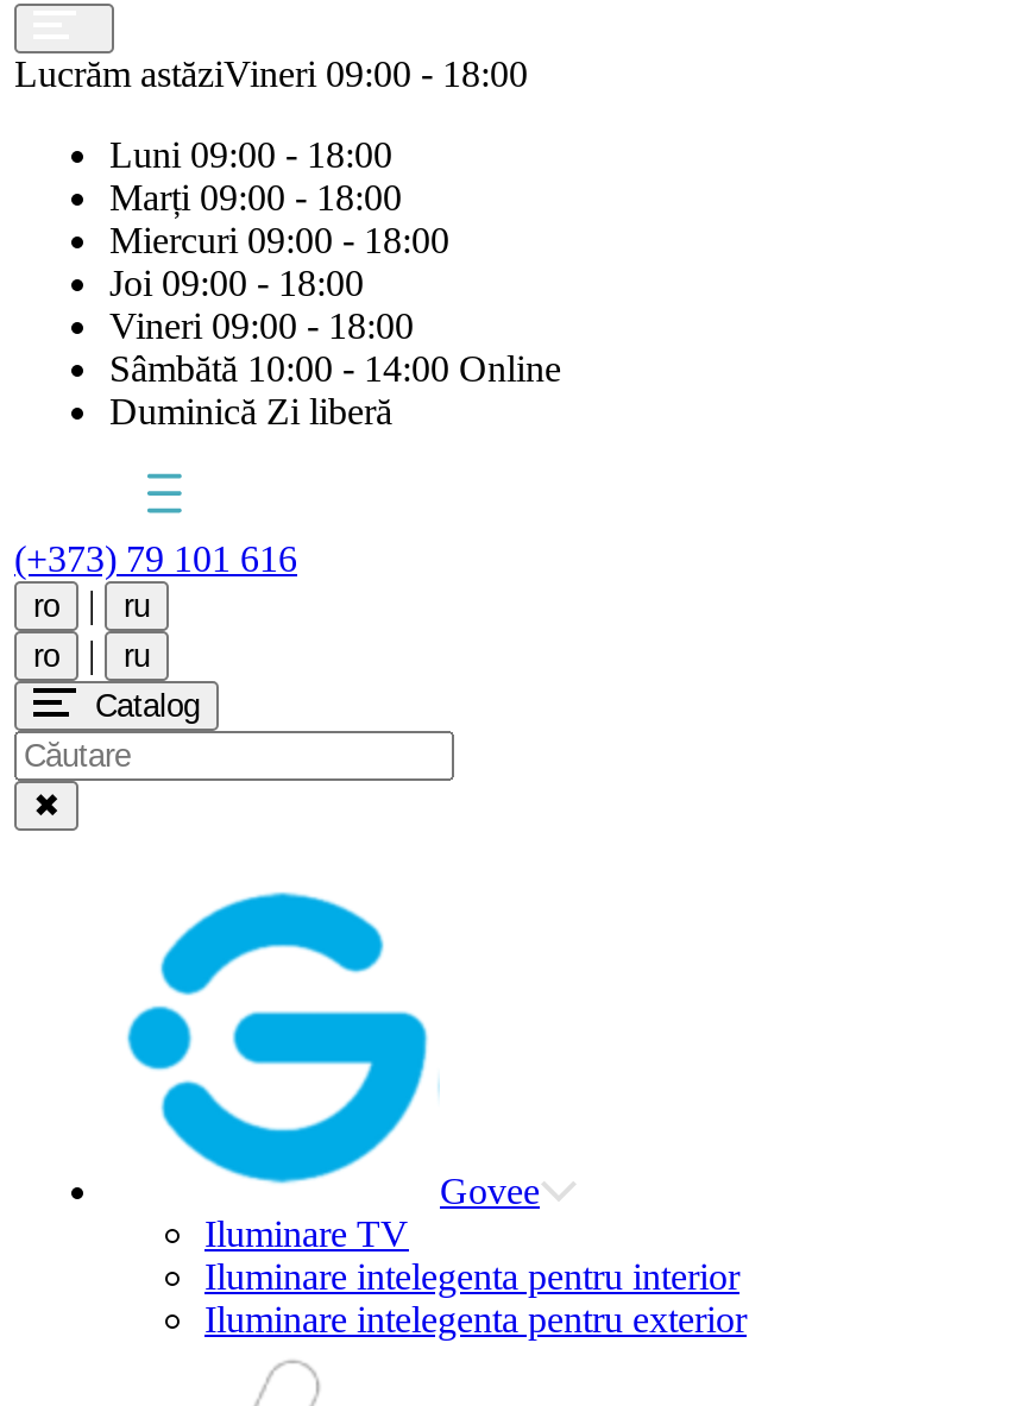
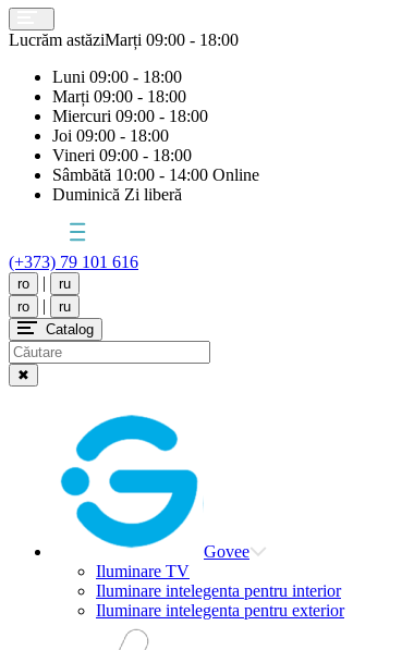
- Lucrăm astăziVineri 09:00 - 18:00
+ Lucrăm astăziMarți 09:00 - 18:00
